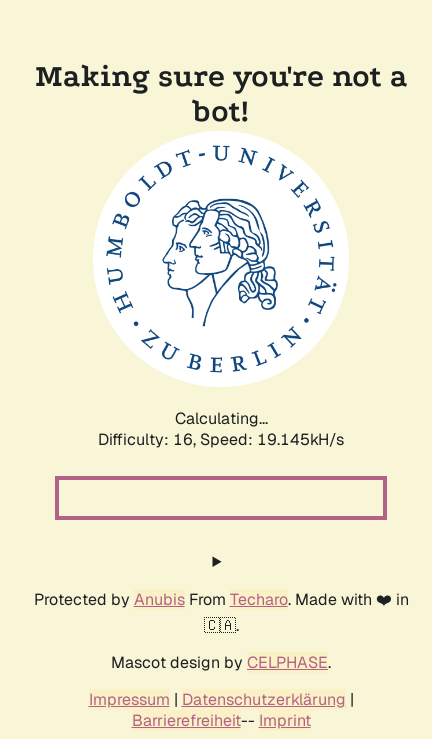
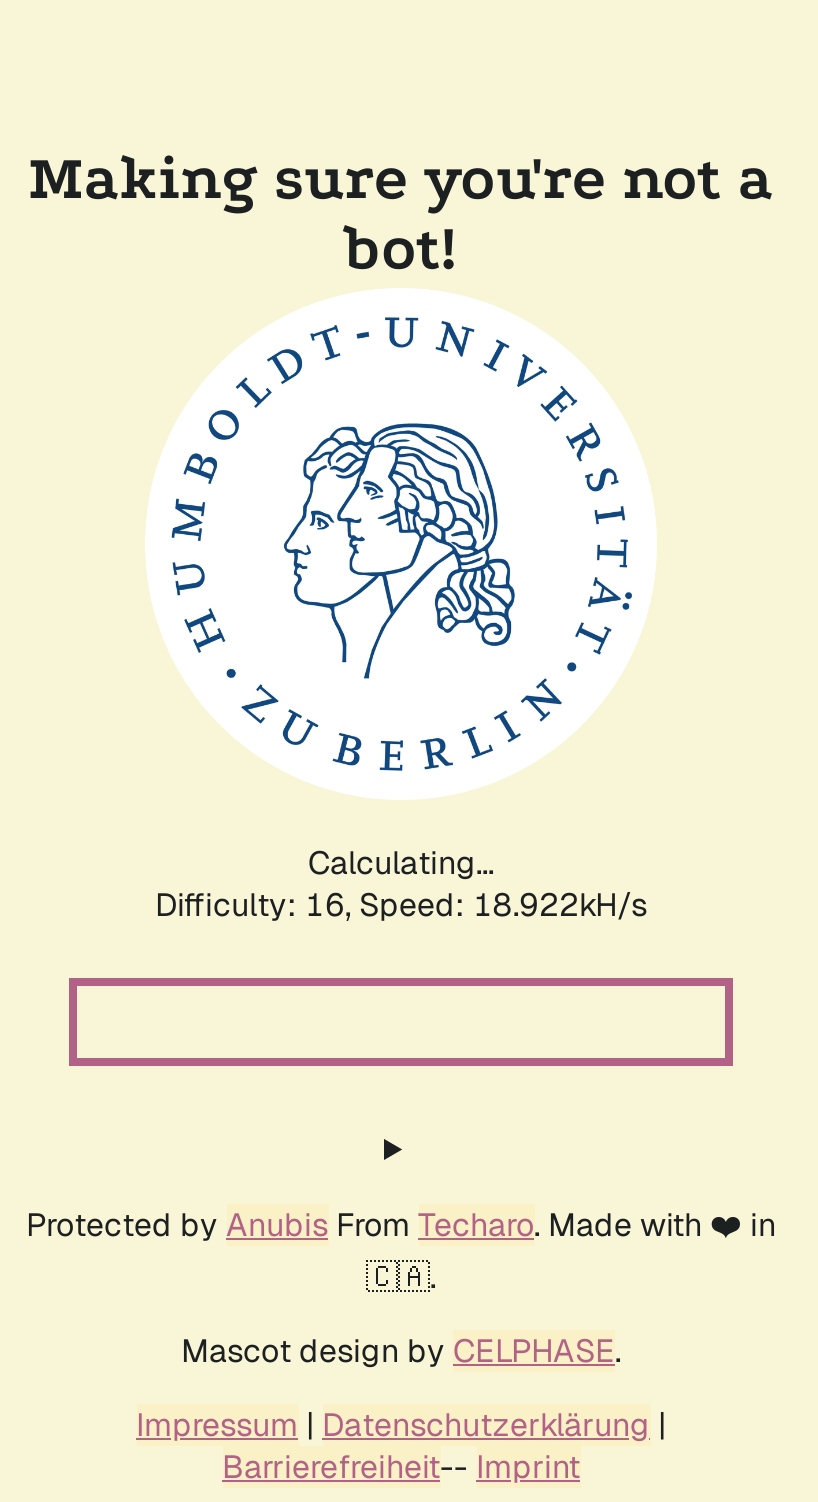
- Difficulty: 16, Speed: 19.145kH/s
+ Difficulty: 16, Speed: 18.922kH/s
